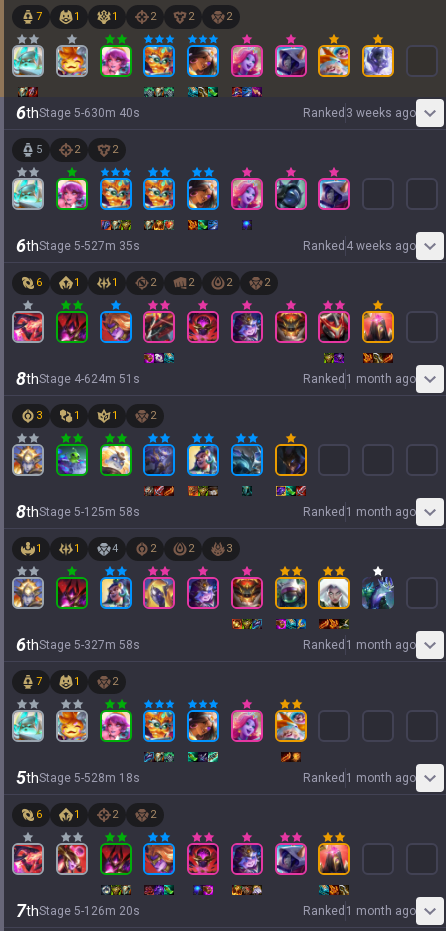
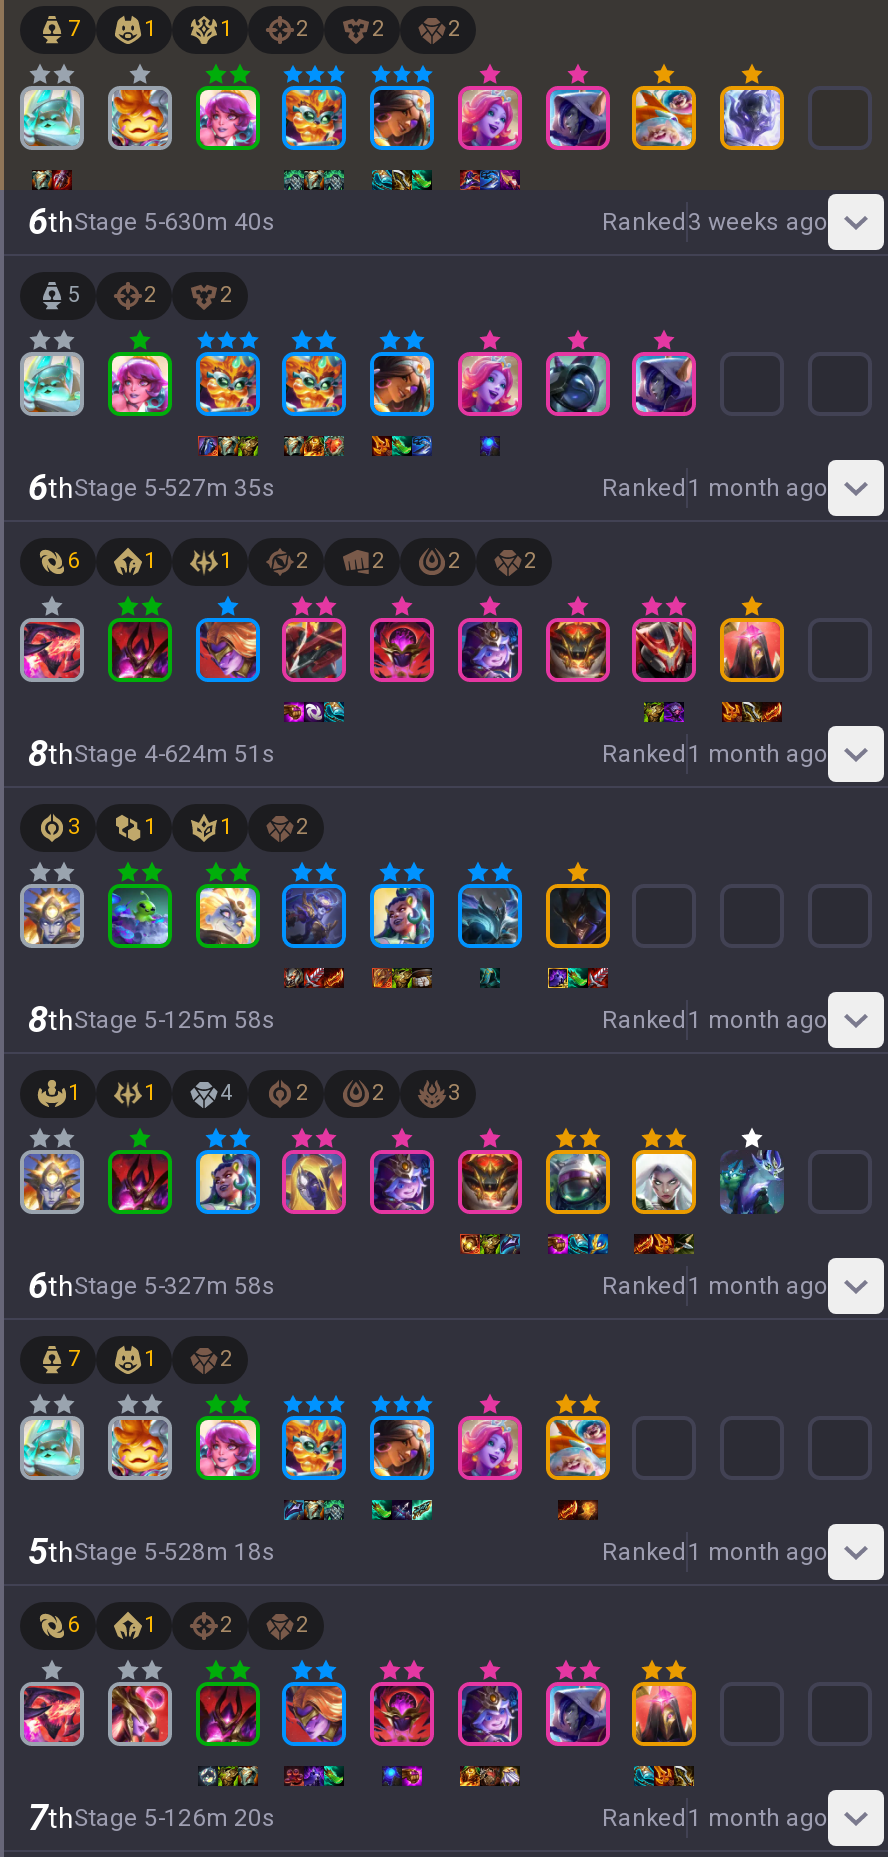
- Ranked 4 weeks ago
+ Ranked 1 month ago
